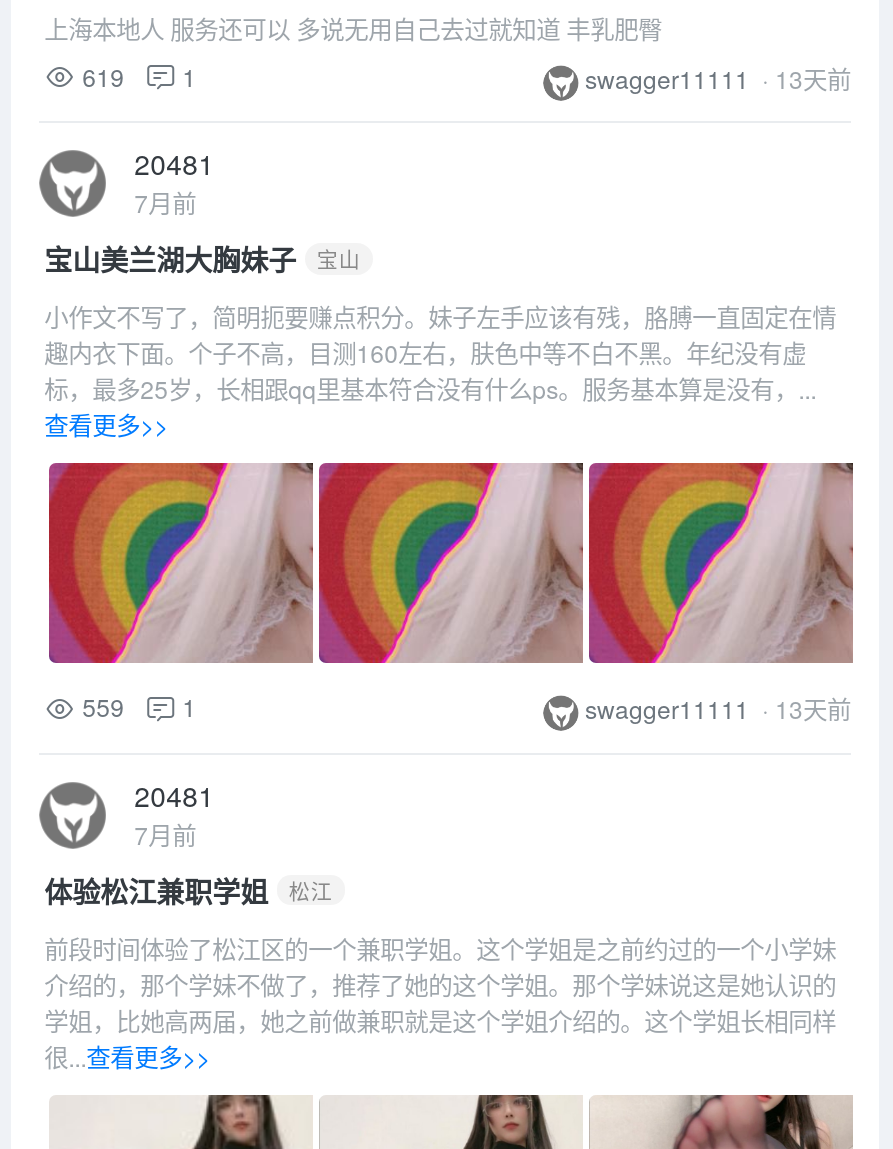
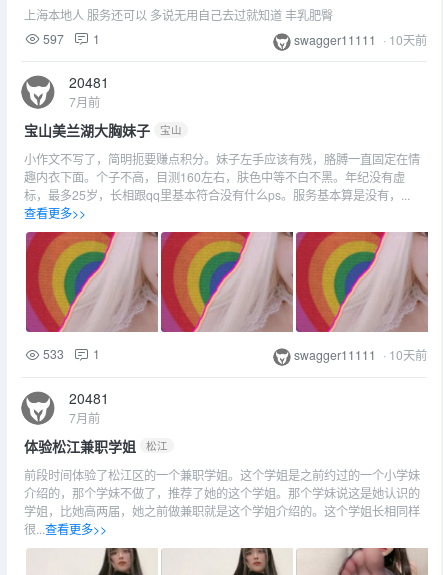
- 619 1
+ 597 1

- swagger11111 · 13天前
+ swagger11111 · 10天前

- 559 1
+ 533 1

- swagger11111 · 13天前
+ swagger11111 · 10天前
